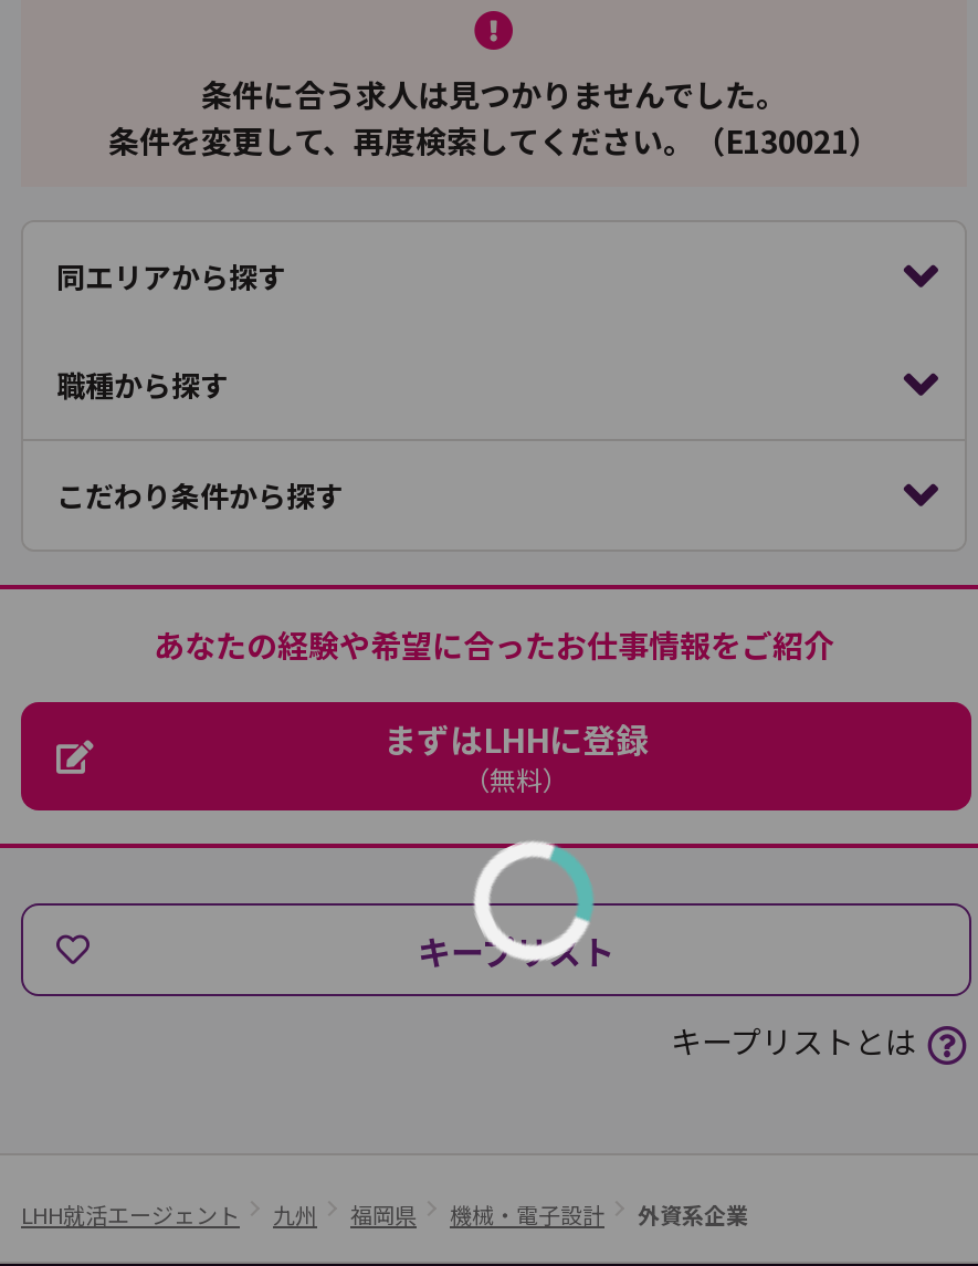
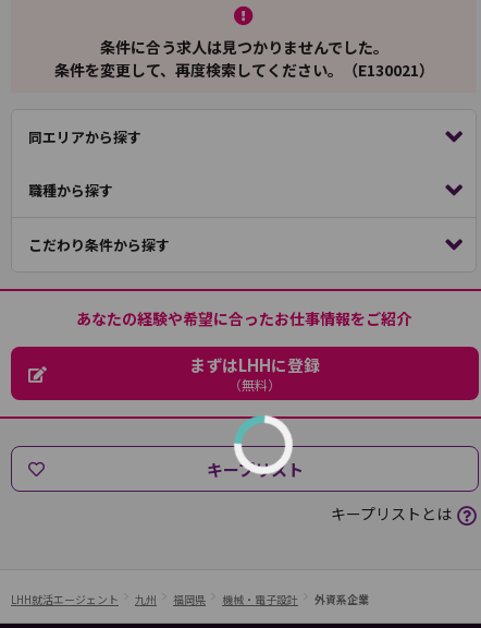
- [image]
+ [image]
